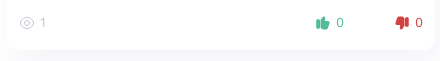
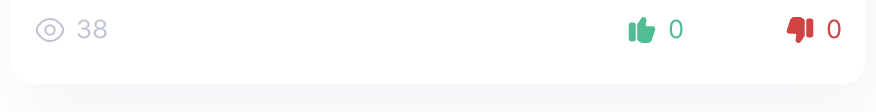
- 1
+ 38
